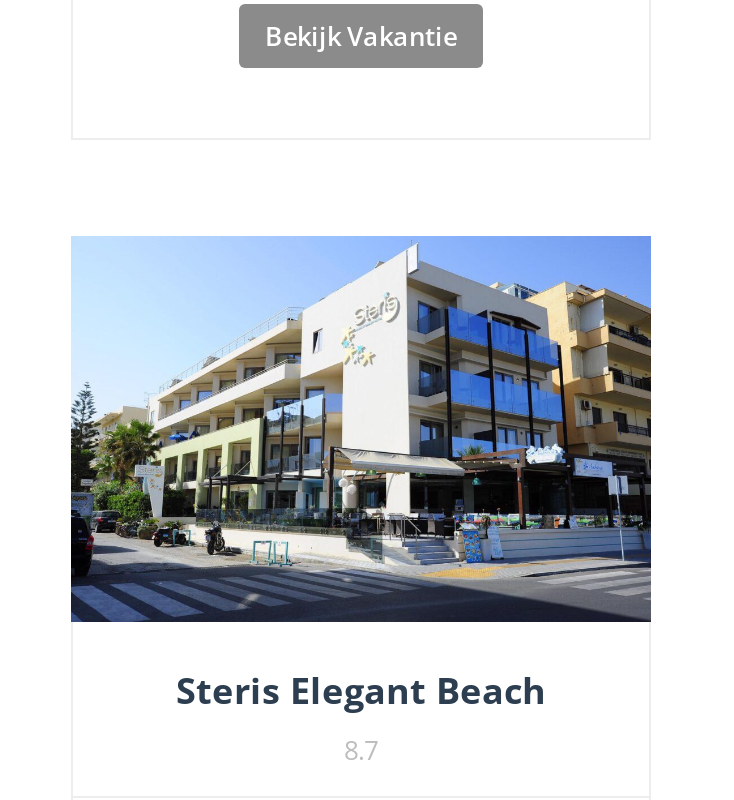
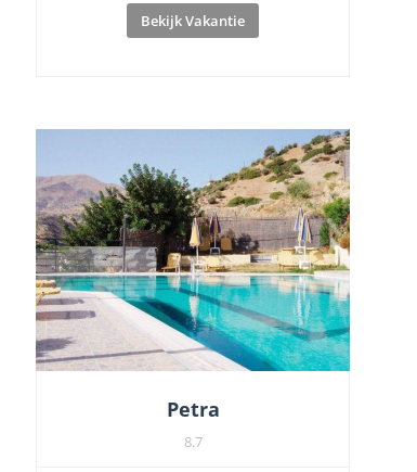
- [image]
- Steris Elegant Beach
+ [image]
+ Petra
